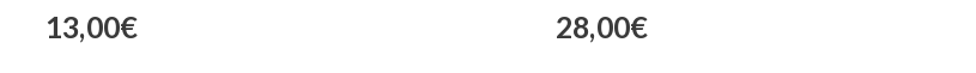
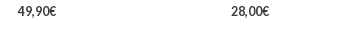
- 13,00€
+ 49,90€
